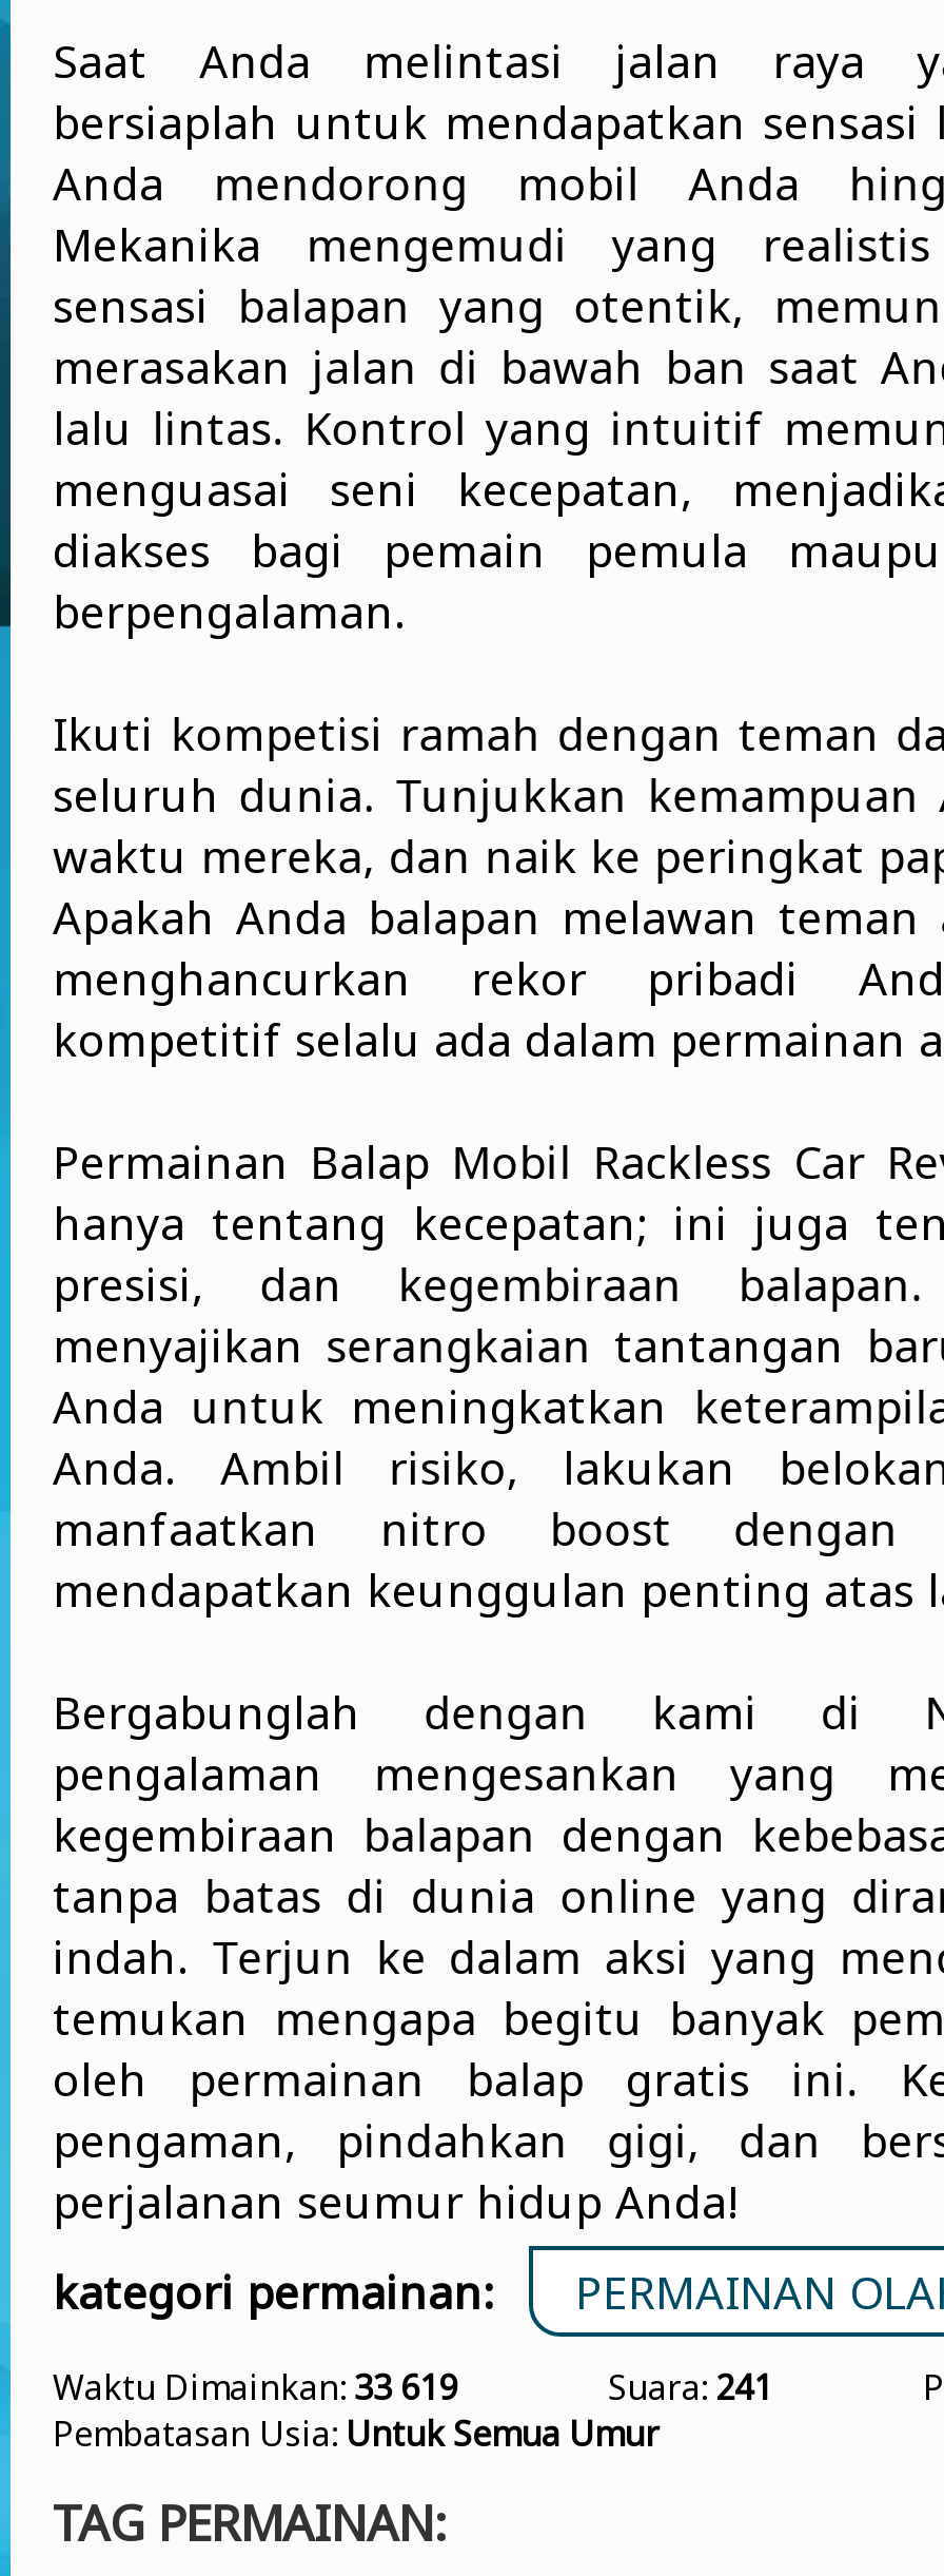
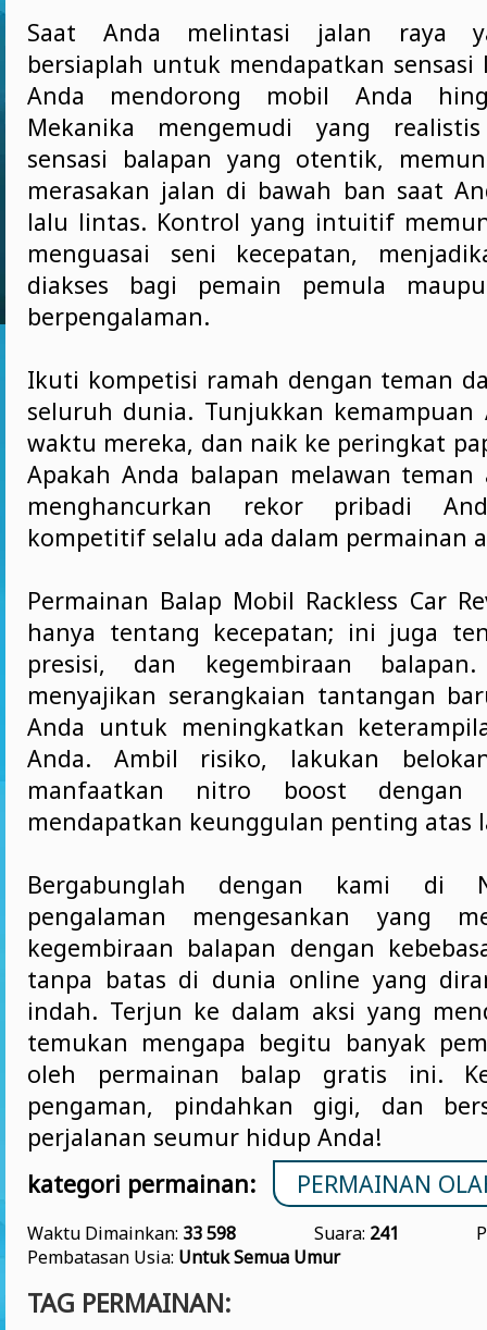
- Waktu Dimainkan: 33 619
+ Waktu Dimainkan: 33 598
